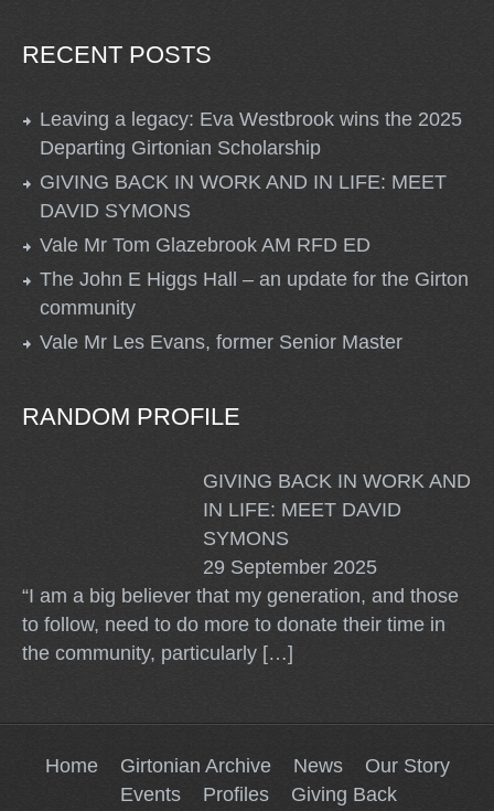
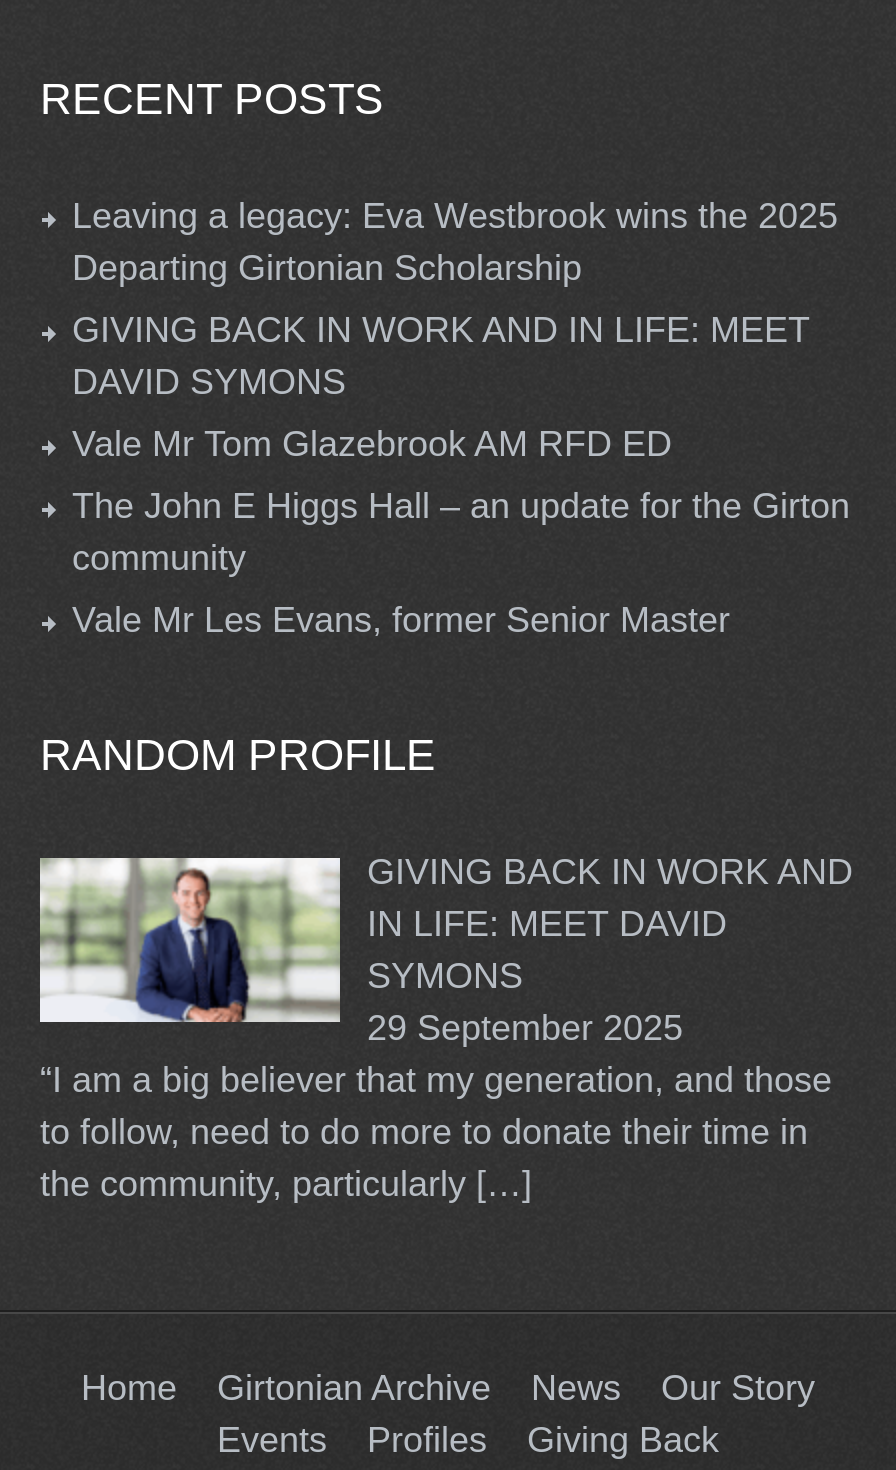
+ [image]
